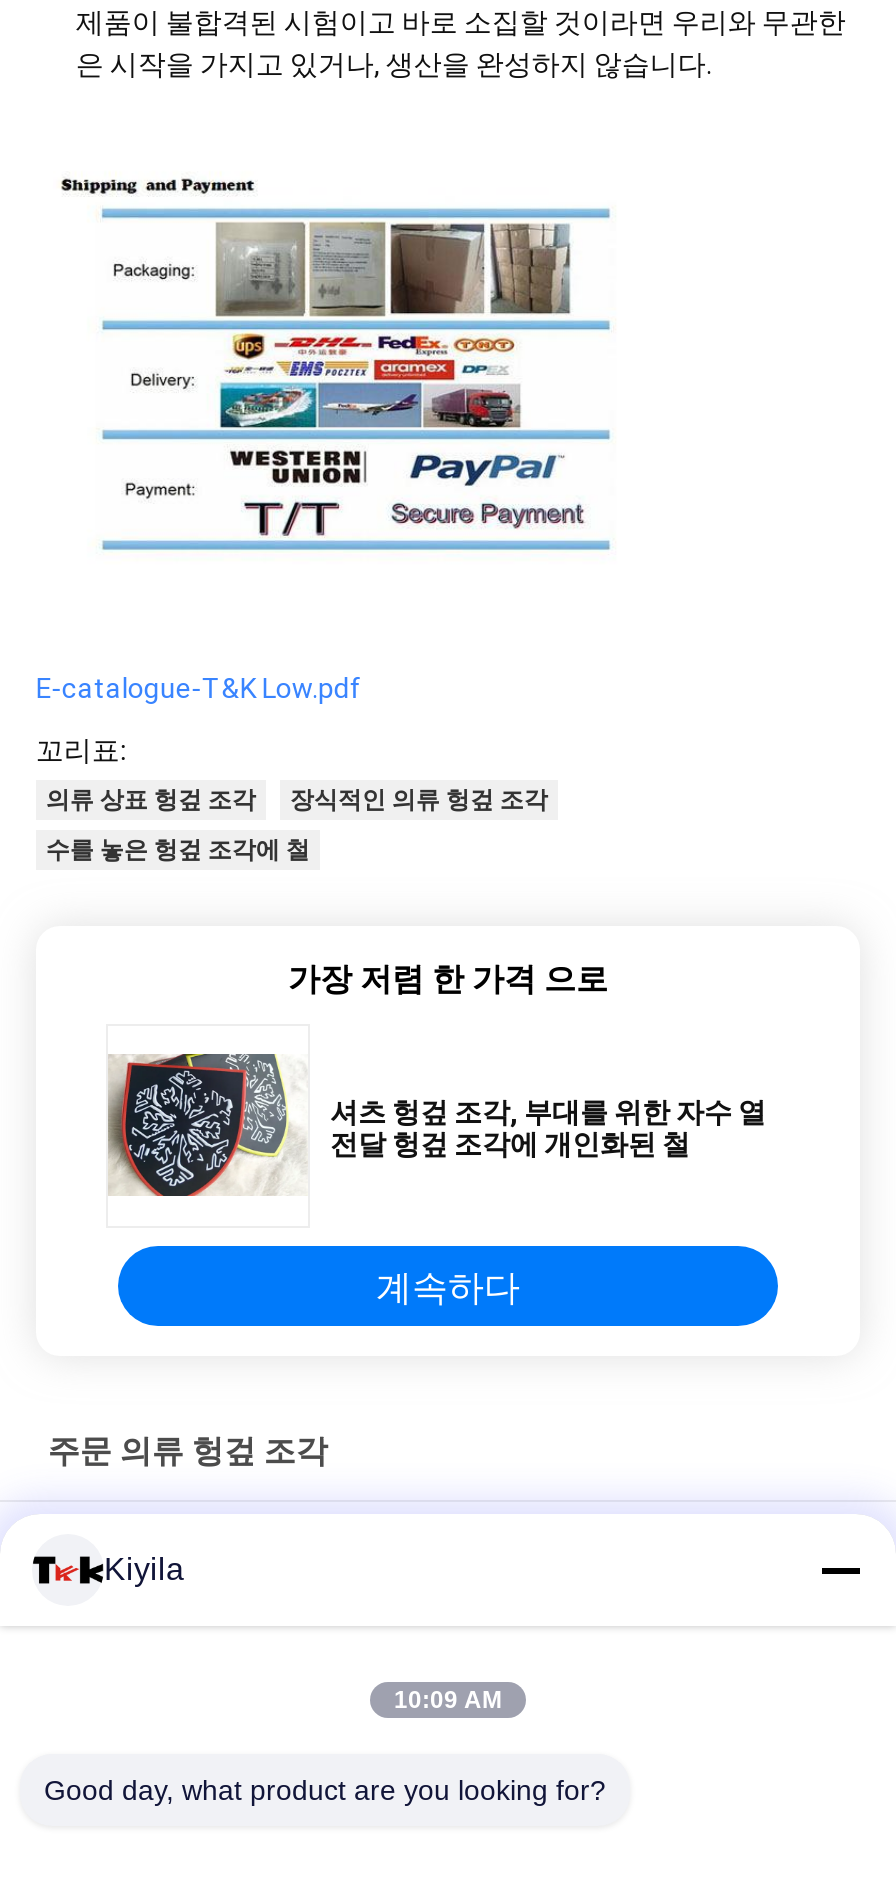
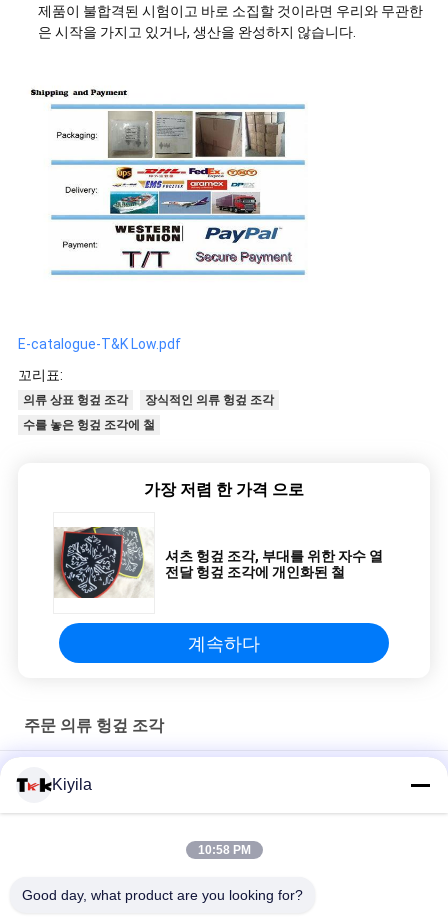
- 10:09 AM
+ 10:58 PM
